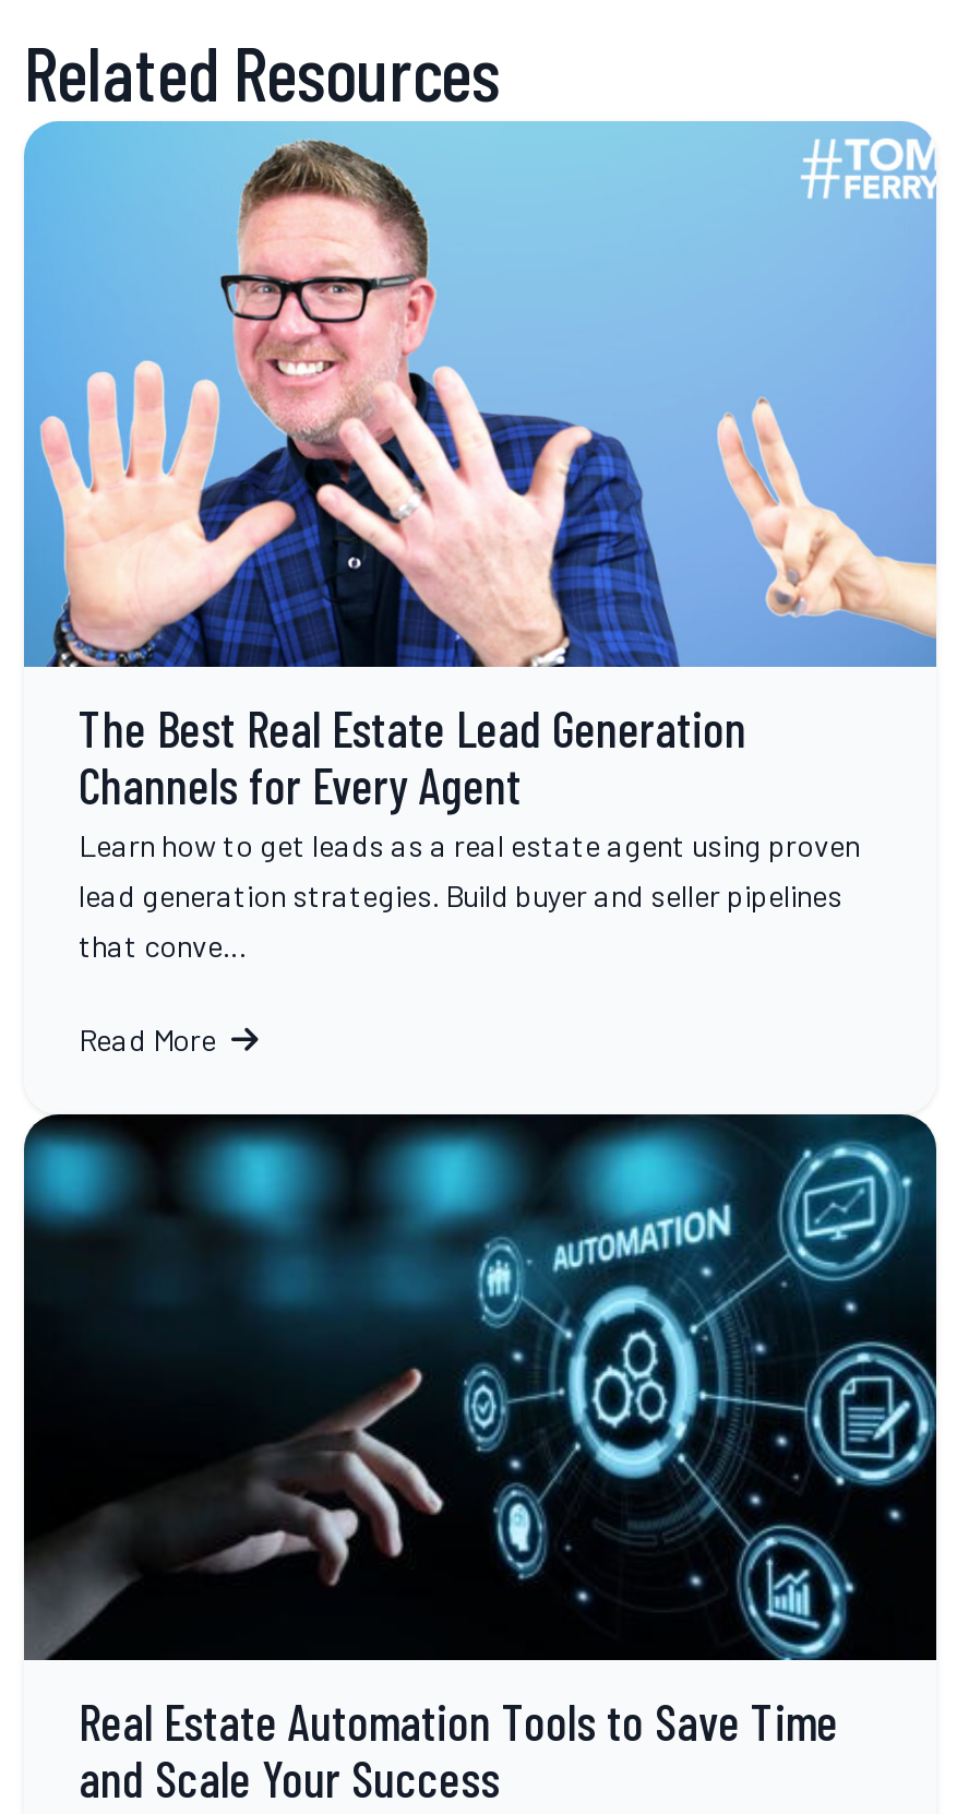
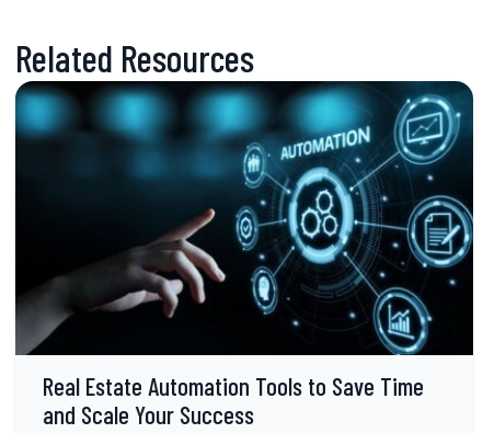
- [image]
- The Best Real Estate Lead Generation
- Channels for Every Agent
- Learn how to get leads as a real estate agent using proven
- lead generation strategies. Build buyer and seller pipelines
- that conve…
- Read More
